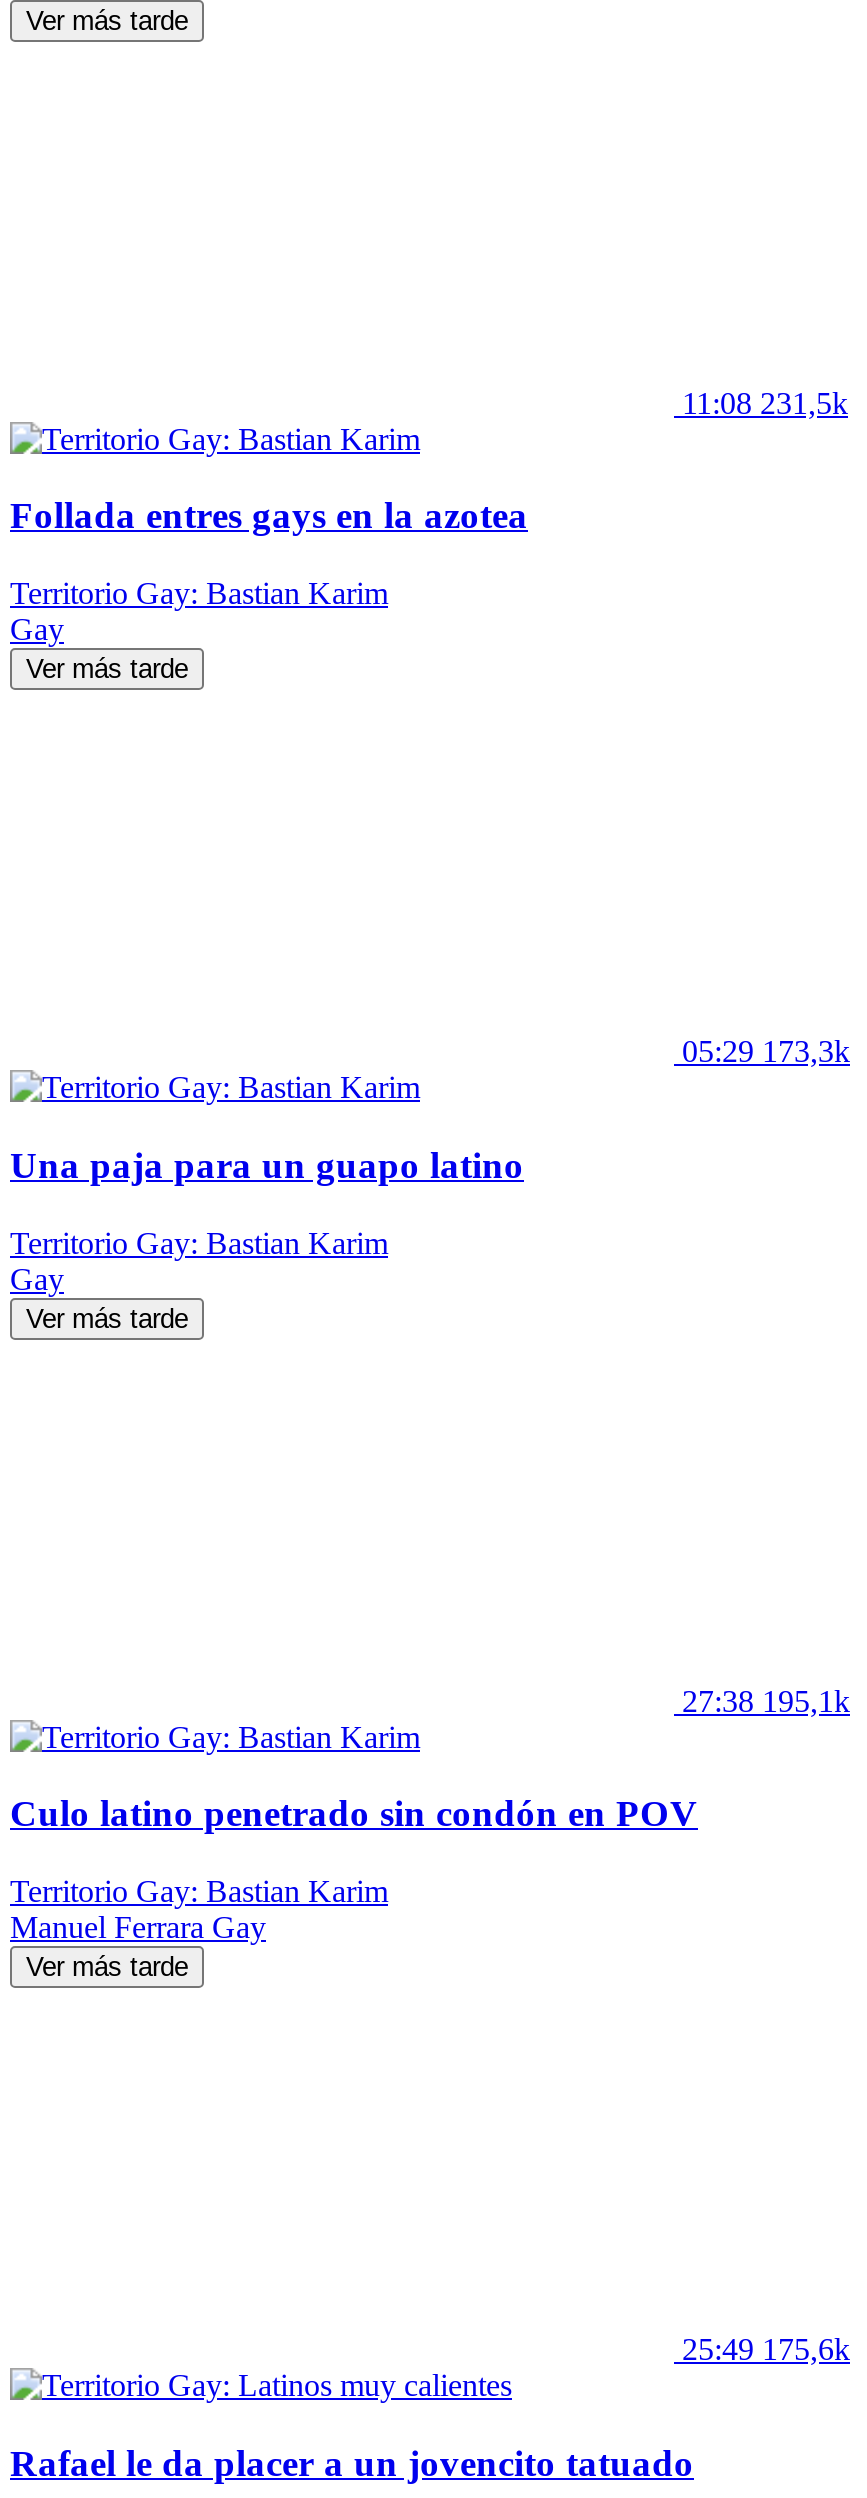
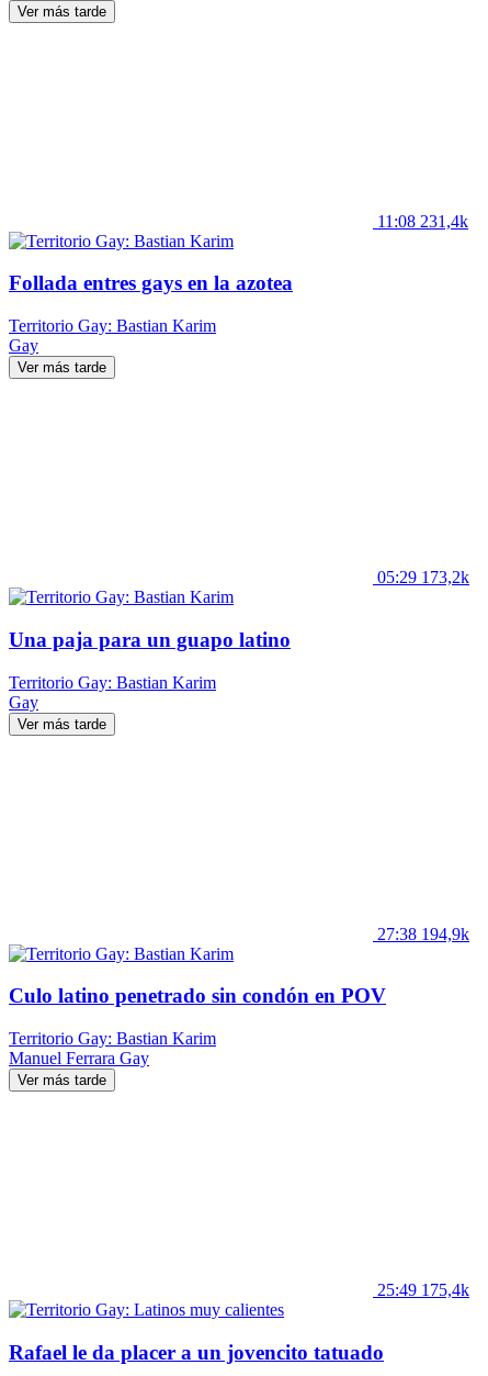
- 11:08 231,5k
+ 11:08 231,4k

- 05:29 173,3k
+ 05:29 173,2k

- 27:38 195,1k
+ 27:38 194,9k

- 25:49 175,6k
+ 25:49 175,4k
